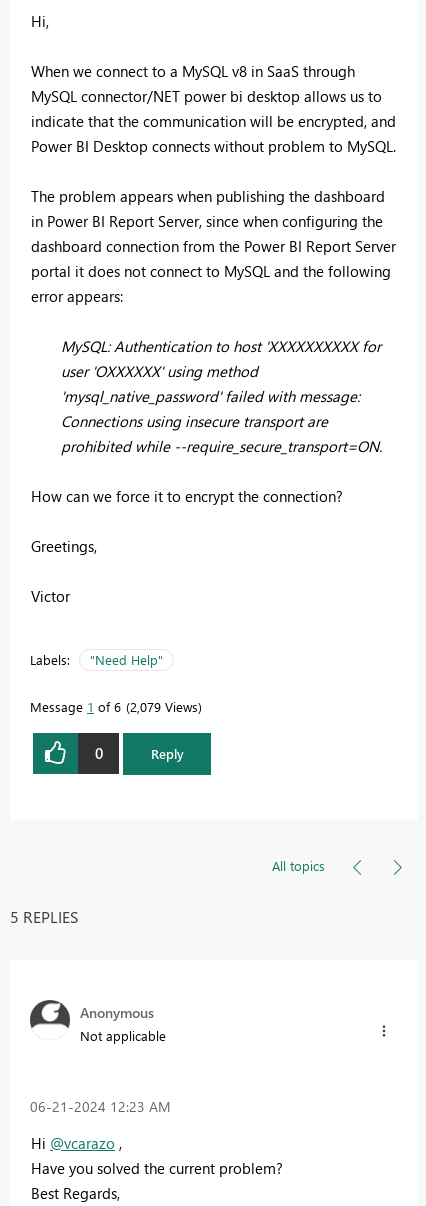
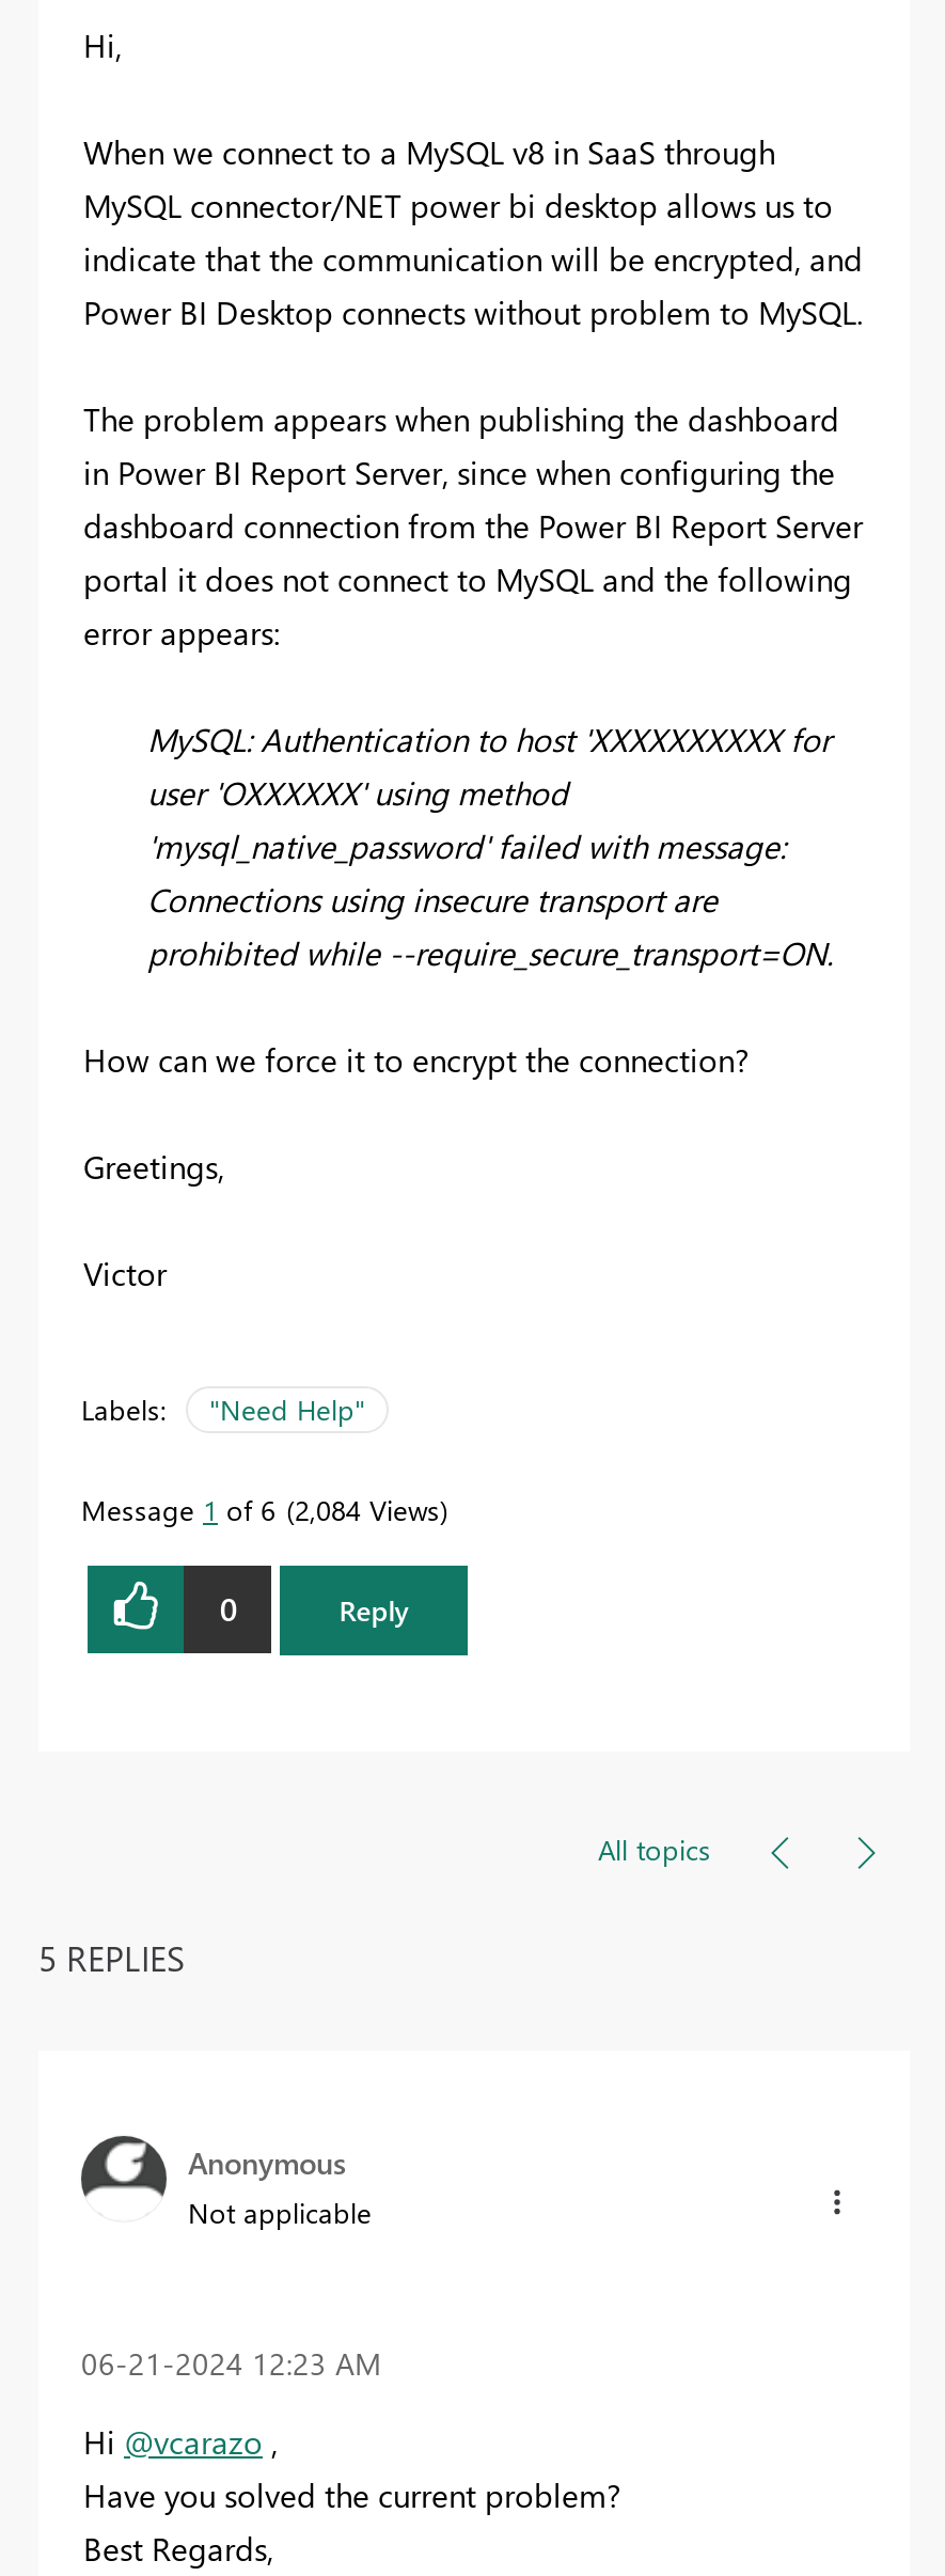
- Message 1 of 6 2,079 Views
+ Message 1 of 6 2,084 Views
